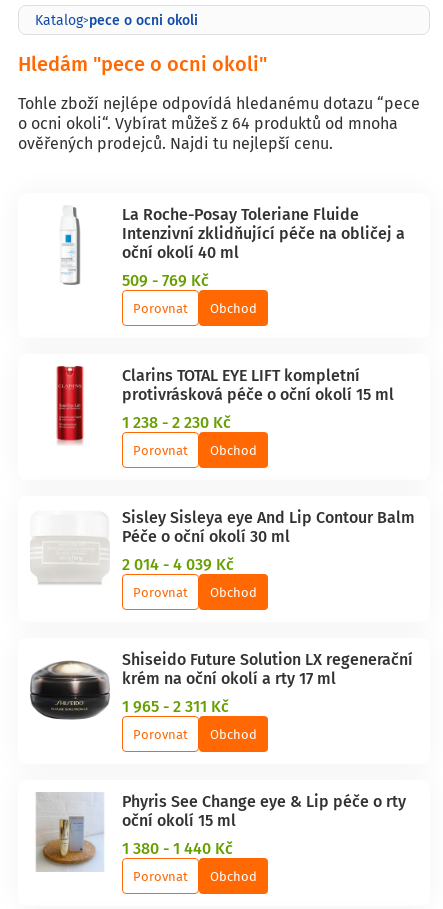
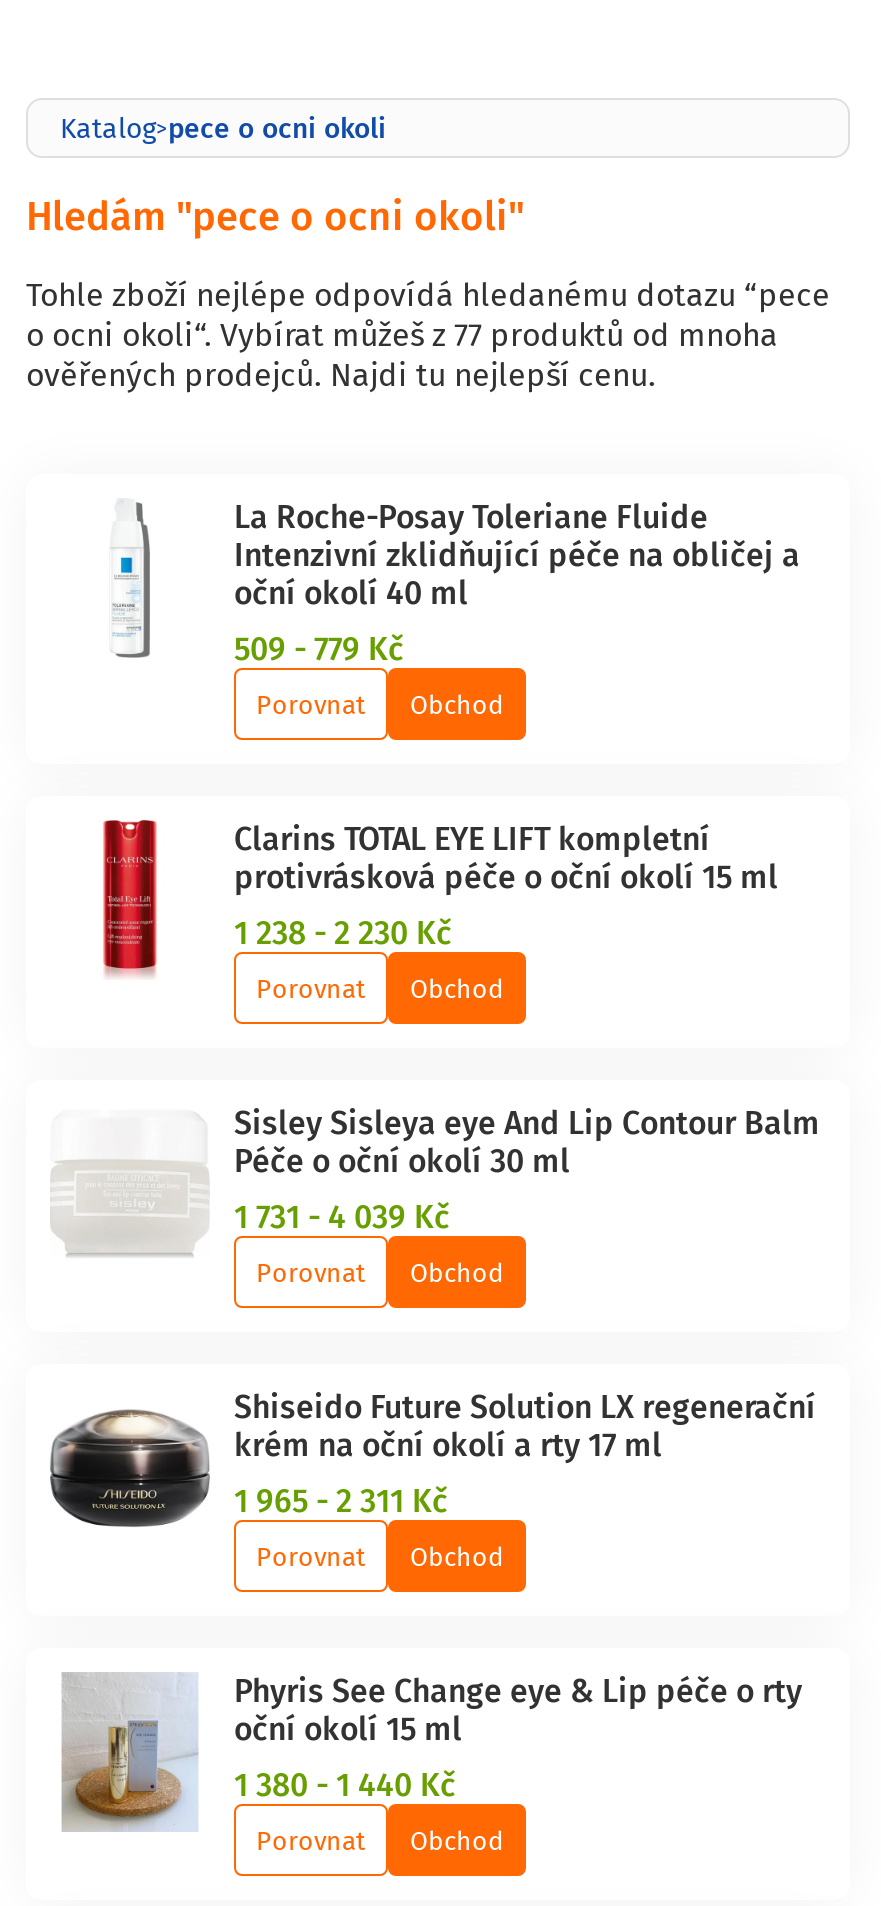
- o ocni okoli“. Vybírat můžeš z 64 produktů od mnoha
+ o ocni okoli“. Vybírat můžeš z 77 produktů od mnoha

- 509 - 769 Kč
+ 509 - 779 Kč

- 2 014 - 4 039 Kč
+ 1 731 - 4 039 Kč
